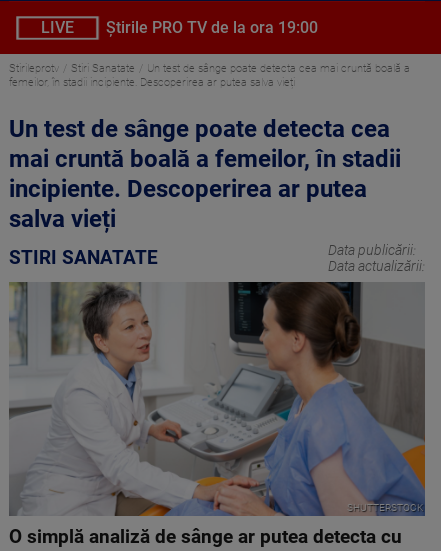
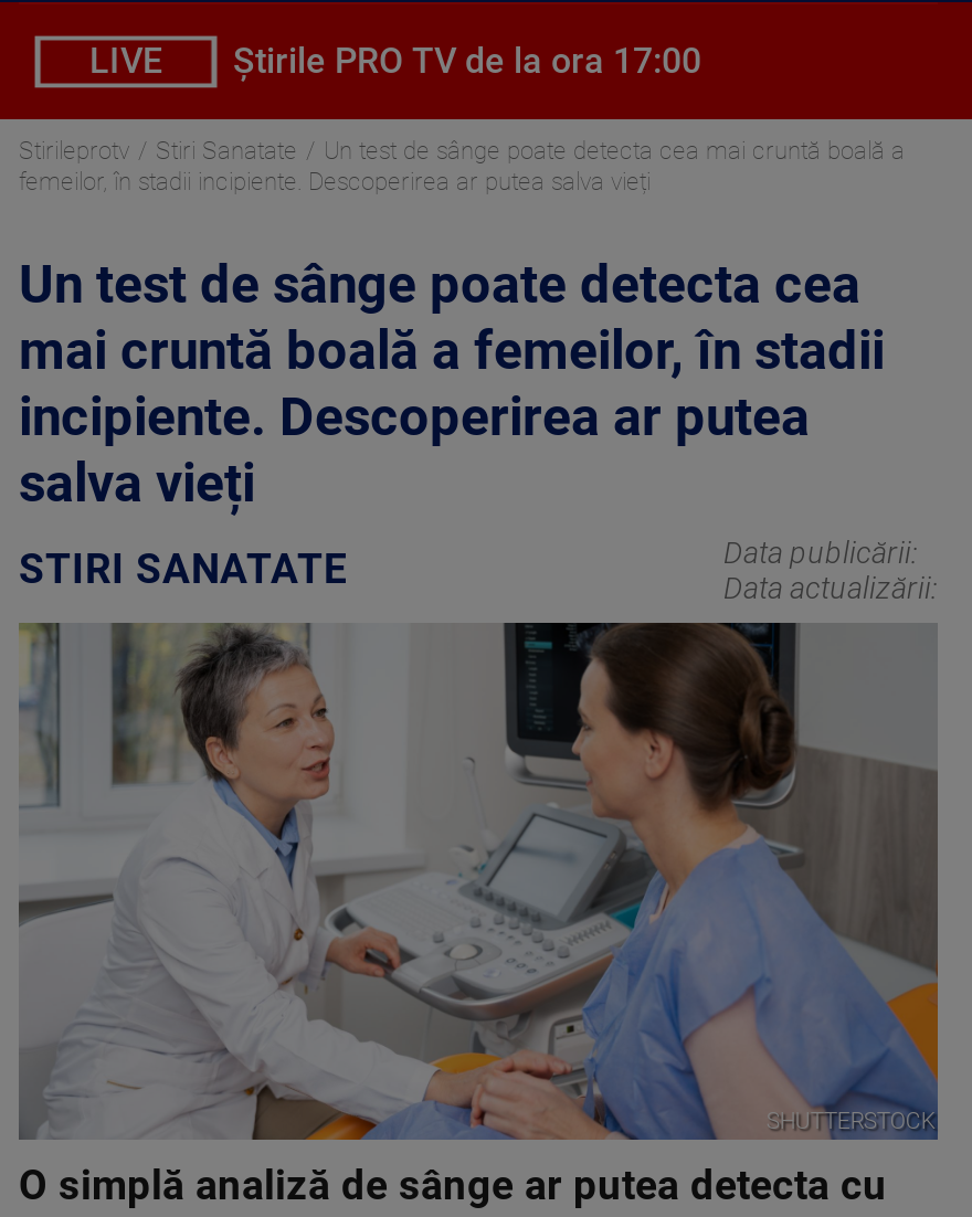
- Știrile PRO TV de la ora 19:00
+ Știrile PRO TV de la ora 17:00
